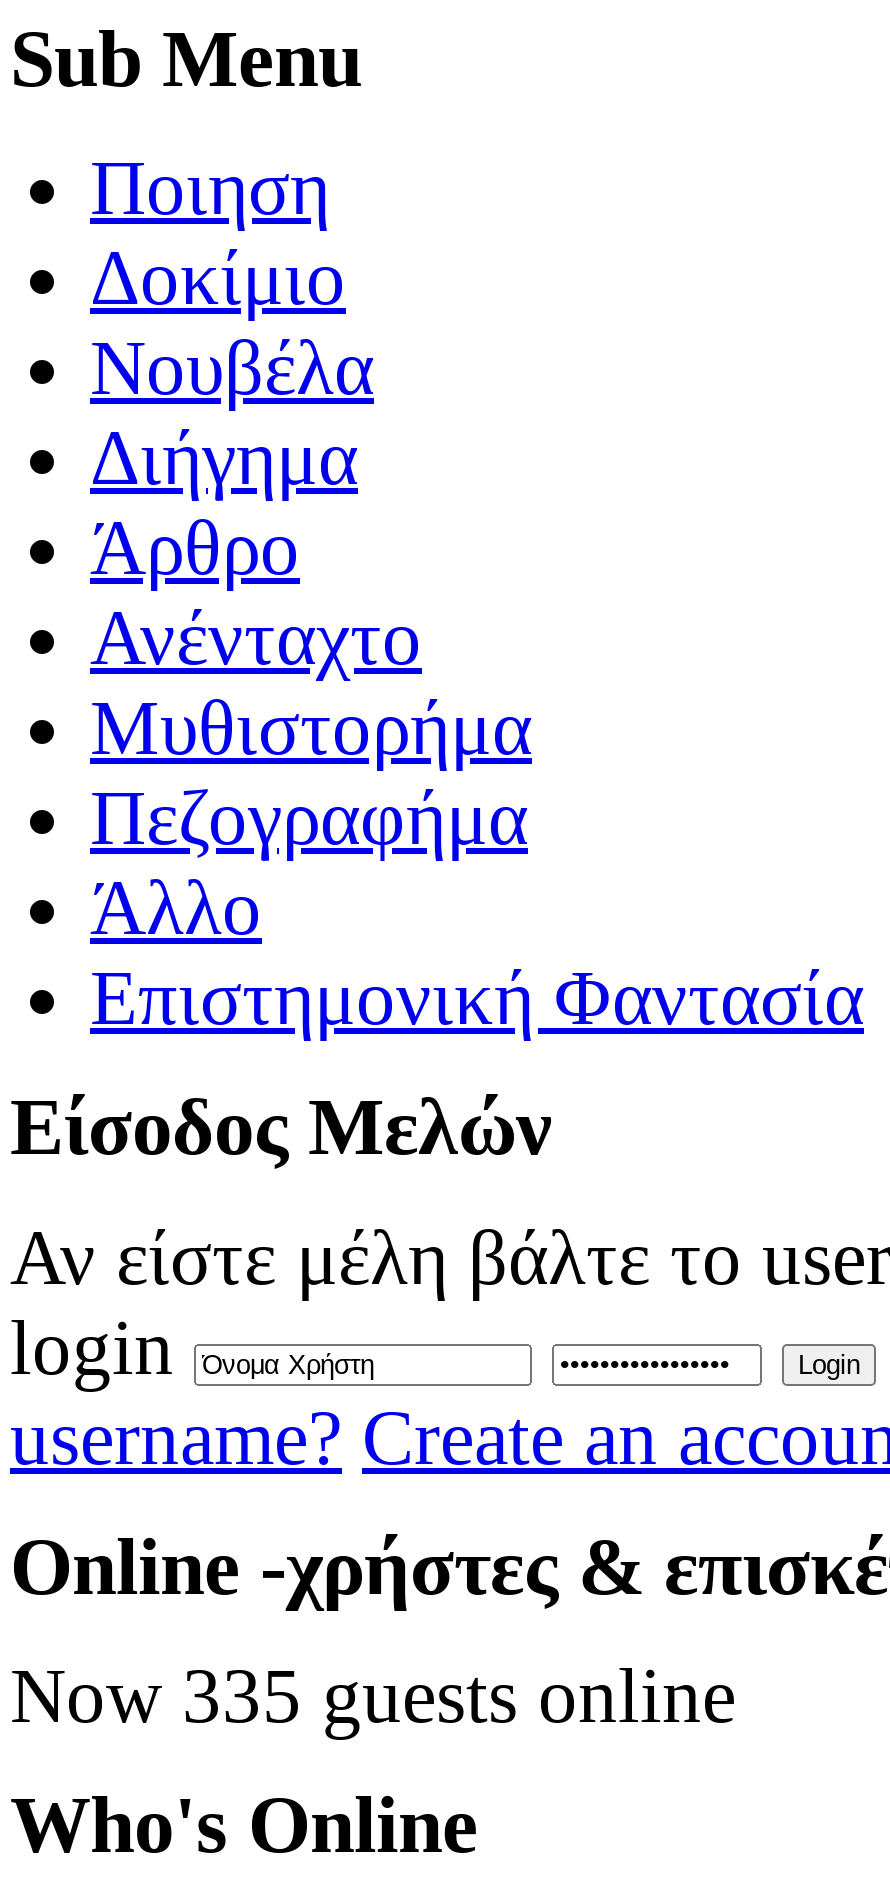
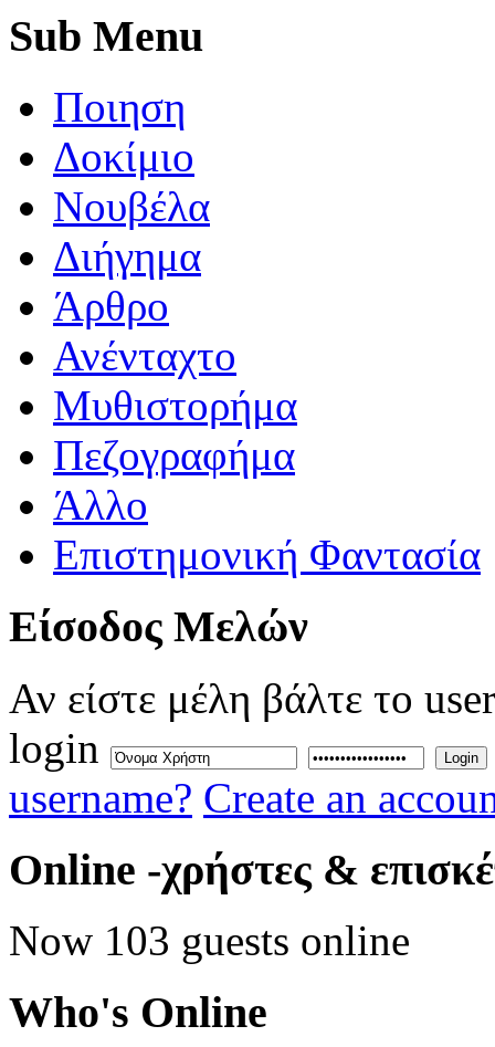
- Now 335 guests online
+ Now 103 guests online
